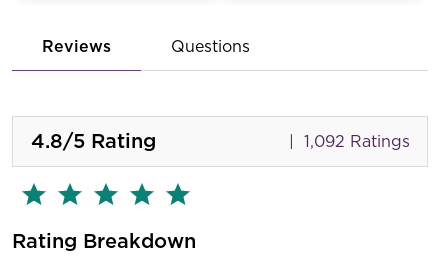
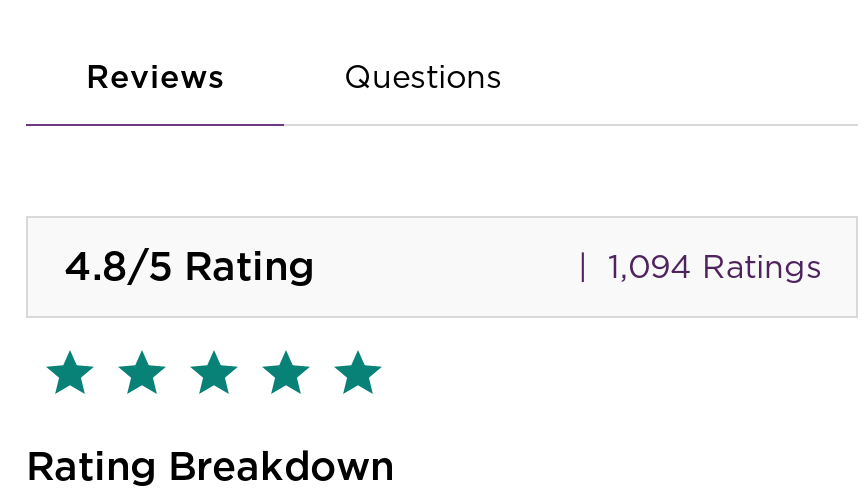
- 1,092 Ratings
+ 1,094 Ratings
